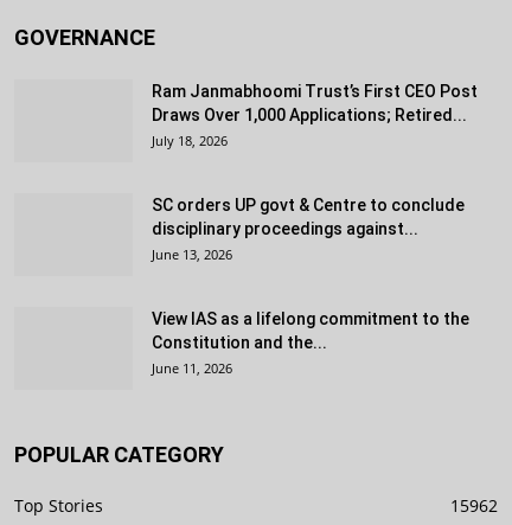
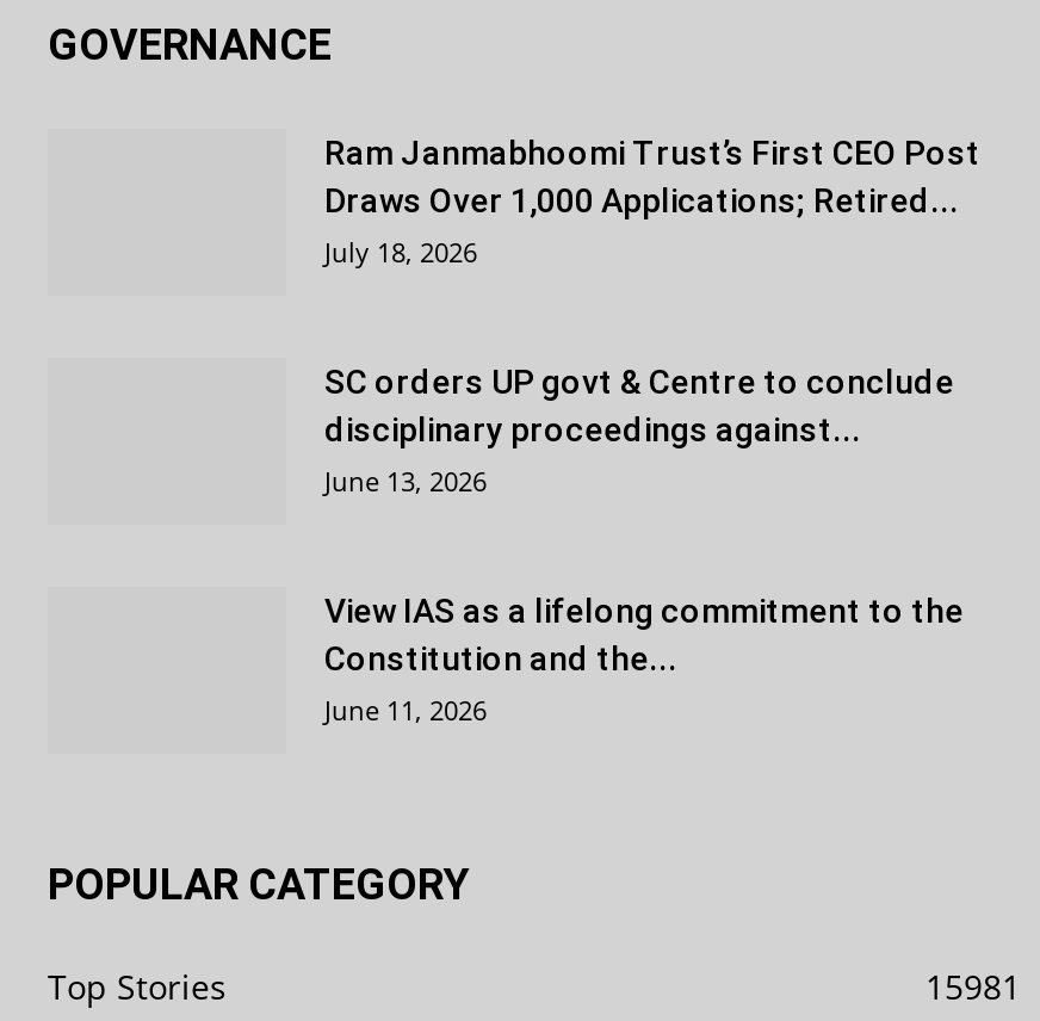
- 15962
+ 15981
